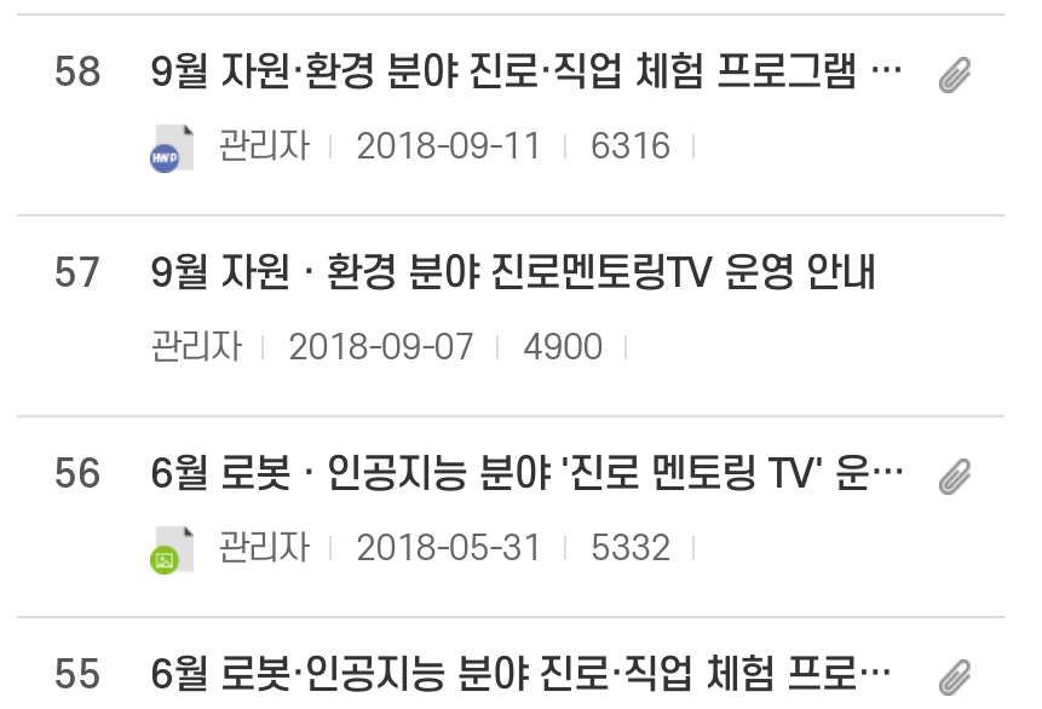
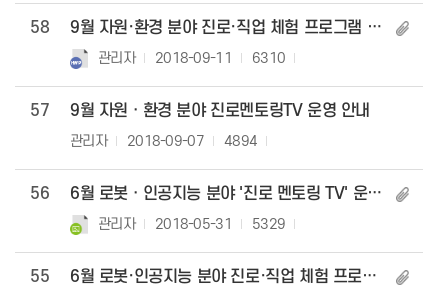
- 관리자 2018-09-11 6316
+ 관리자 2018-09-11 6310

- 관리자 2018-09-07 4900
+ 관리자 2018-09-07 4894

- 관리자 2018-05-31 5332
+ 관리자 2018-05-31 5329
